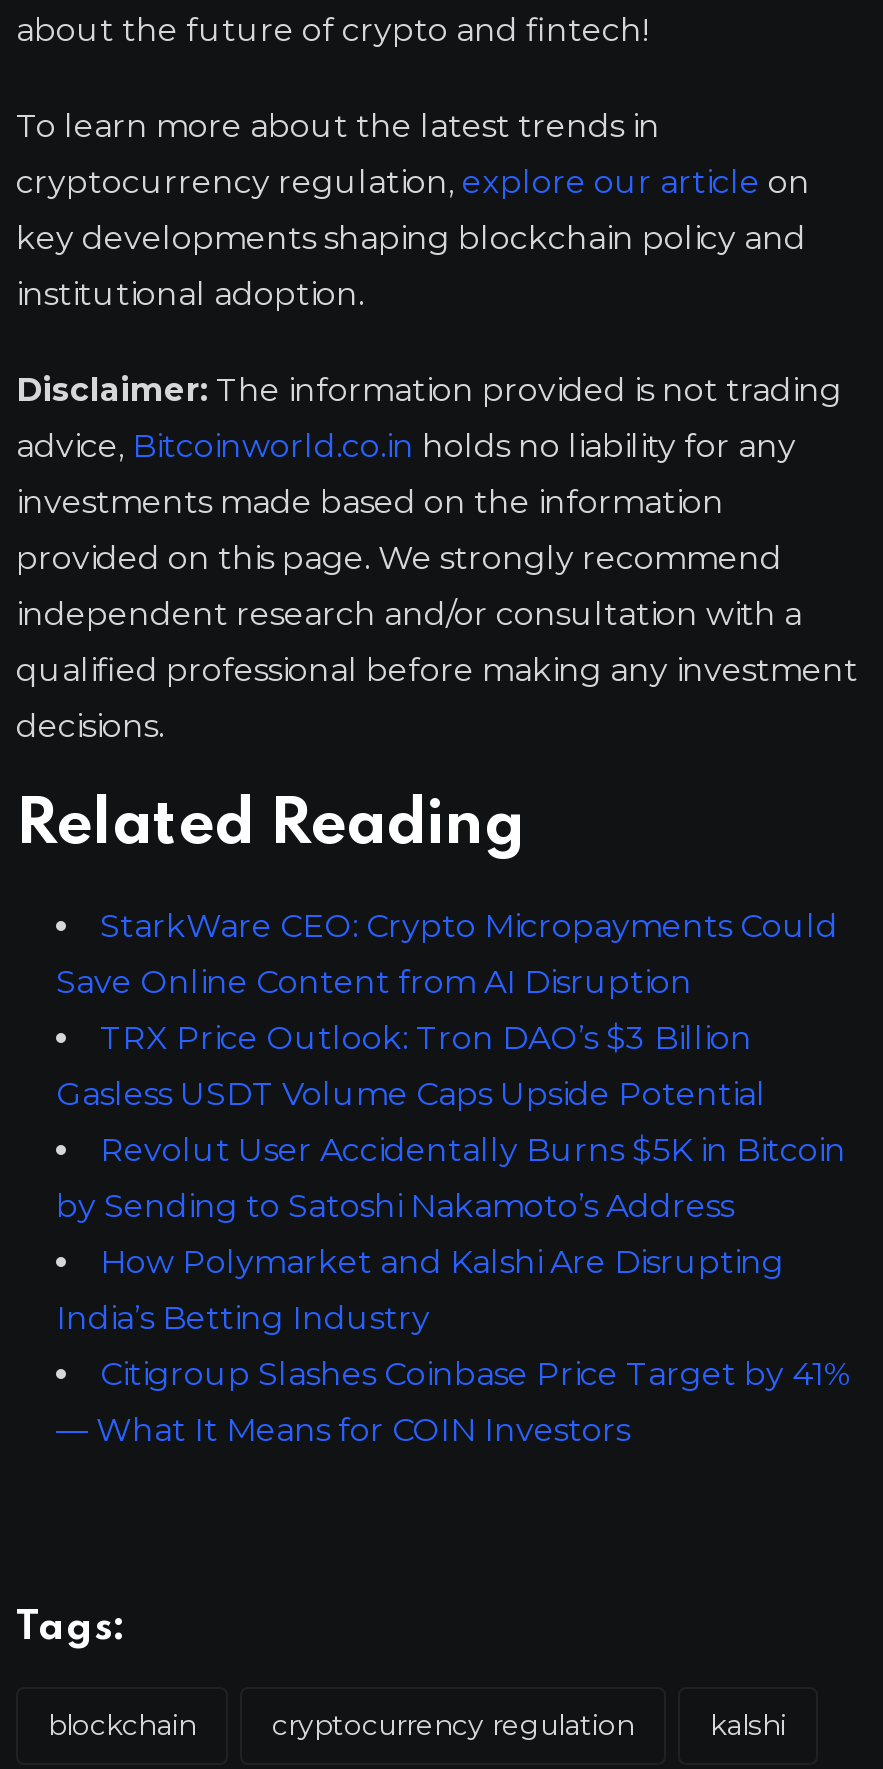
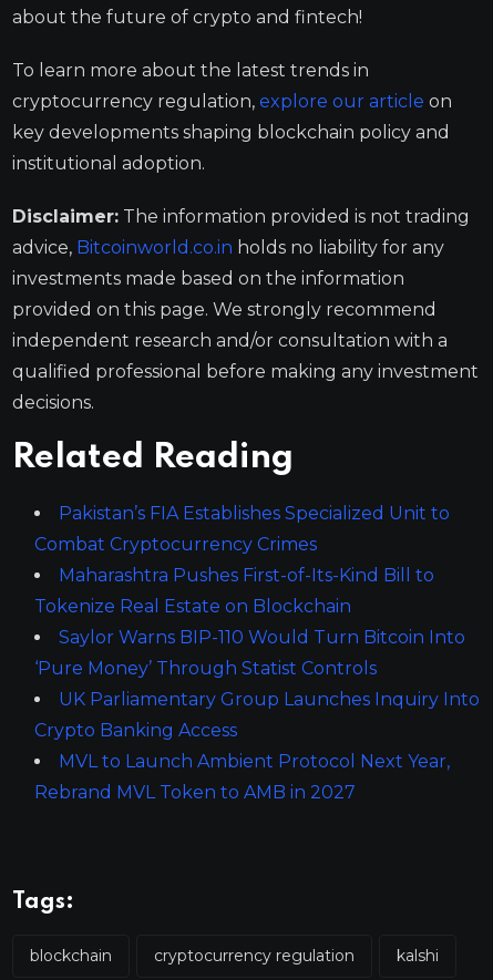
- StarkWare CEO: Crypto Micropayments Could
+ Pakistan’s FIA Establishes Specialized Unit to

- Save Online Content from AI Disruption
+ Combat Cryptocurrency Crimes

- TRX Price Outlook: Tron DAO’s $3 Billion
+ Maharashtra Pushes First-of-Its-Kind Bill to

- Gasless USDT Volume Caps Upside Potential
+ Tokenize Real Estate on Blockchain

- Revolut User Accidentally Burns $5K in Bitcoin
+ Saylor Warns BIP-110 Would Turn Bitcoin Into

- by Sending to Satoshi Nakamoto’s Address
+ ‘Pure Money’ Through Statist Controls

- How Polymarket and Kalshi Are Disrupting
+ UK Parliamentary Group Launches Inquiry Into

- India’s Betting Industry
+ Crypto Banking Access

- Citigroup Slashes Coinbase Price Target by 41%
+ MVL to Launch Ambient Protocol Next Year,

- — What It Means for COIN Investors
+ Rebrand MVL Token to AMB in 2027
